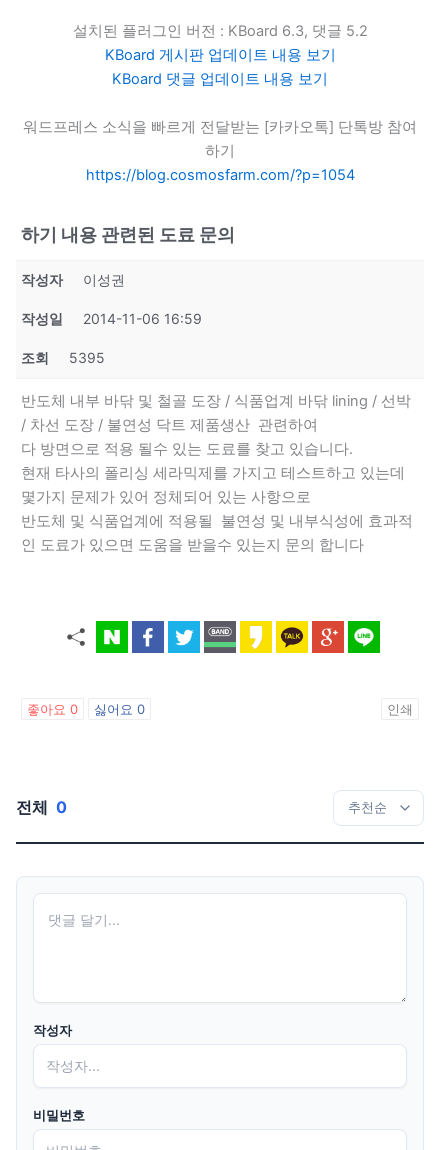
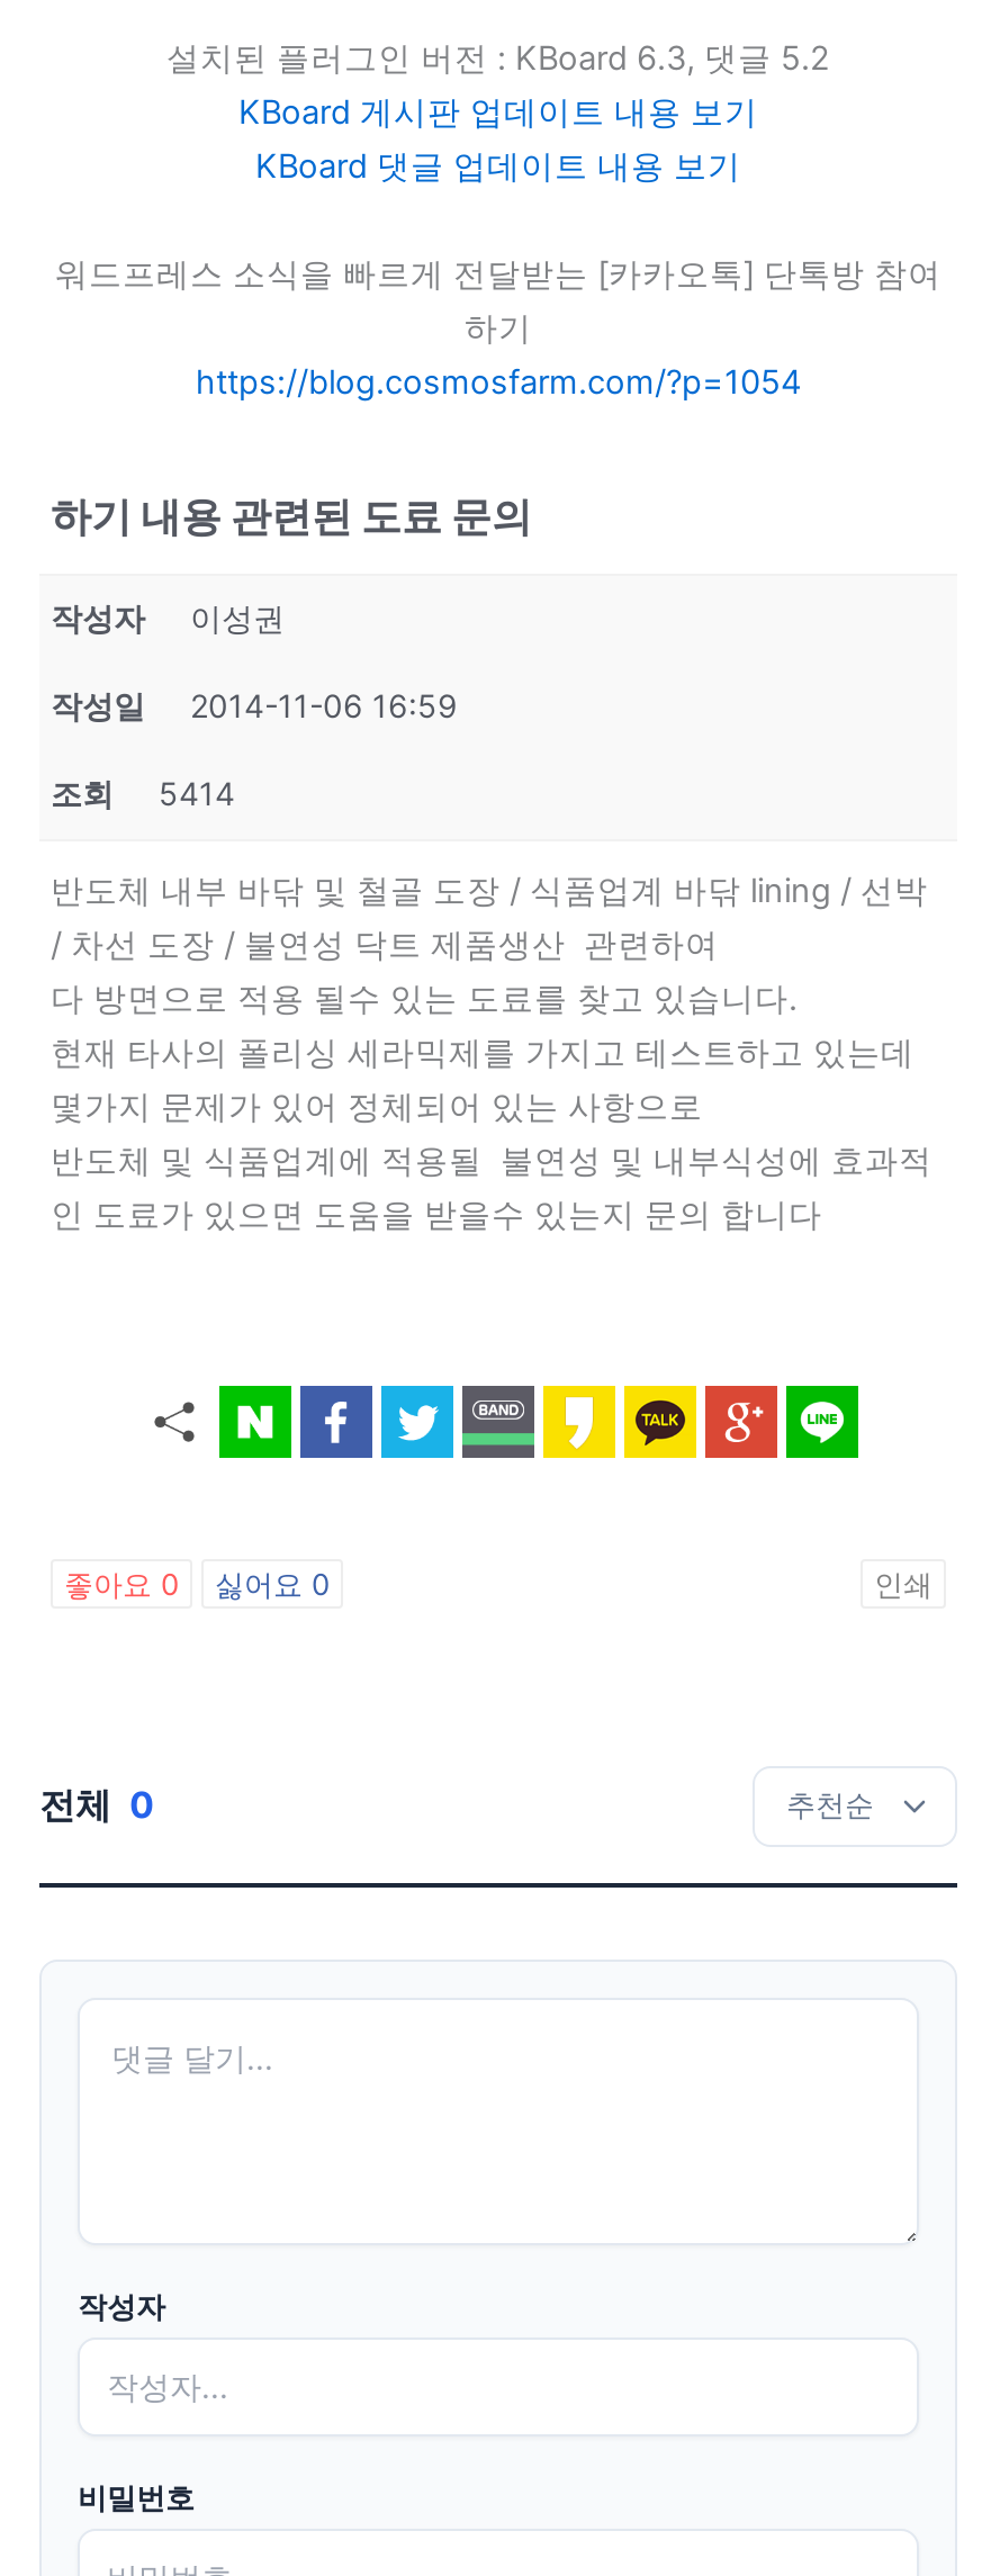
- 조회 5395
+ 조회 5414
